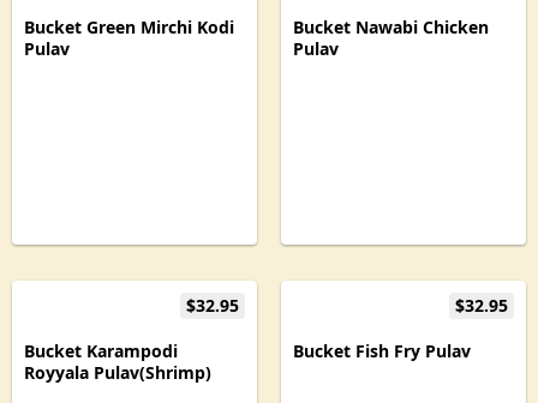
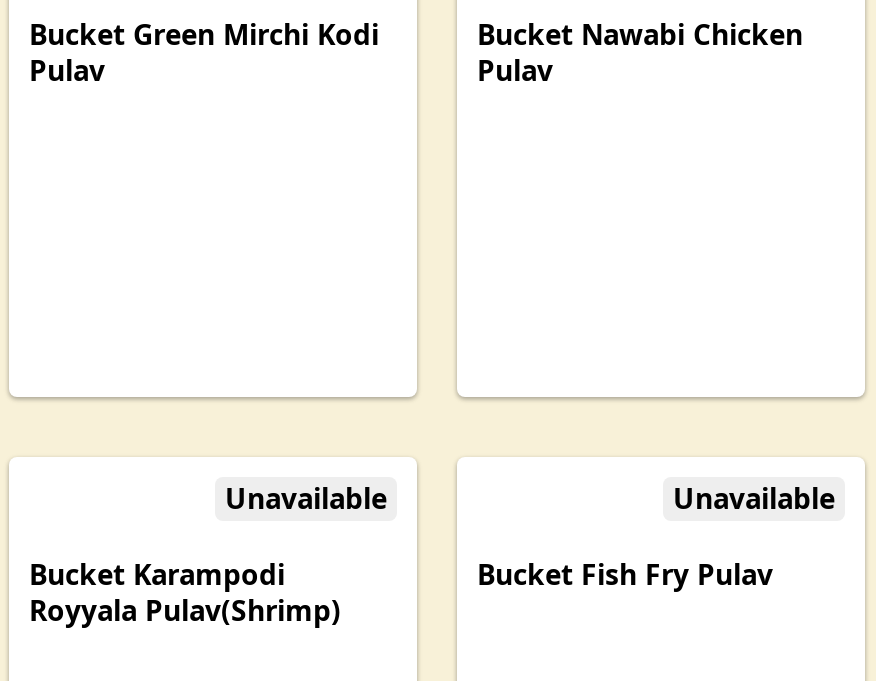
- $32.95
+ Unavailable

- $32.95
+ Unavailable
